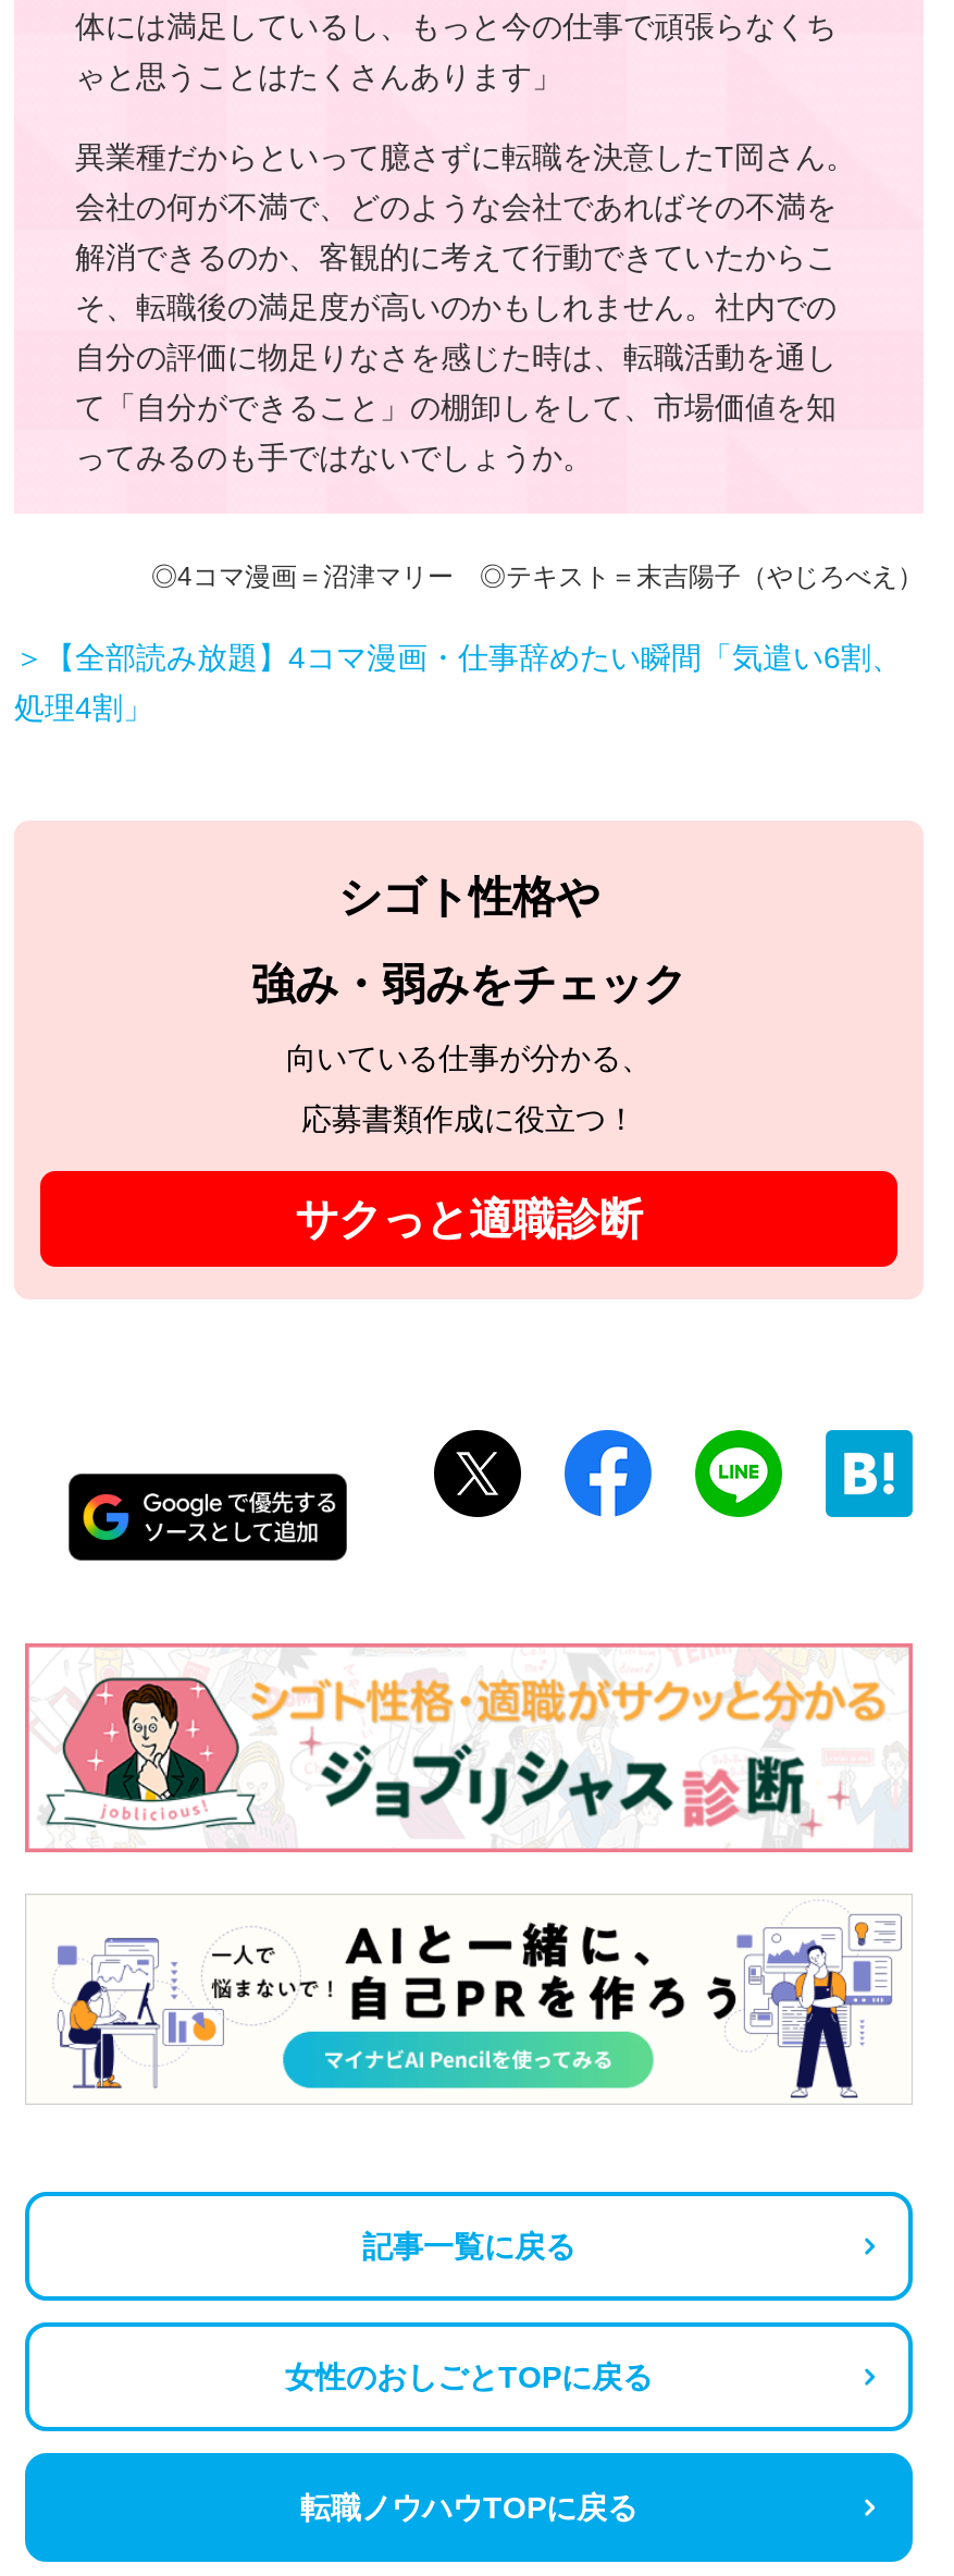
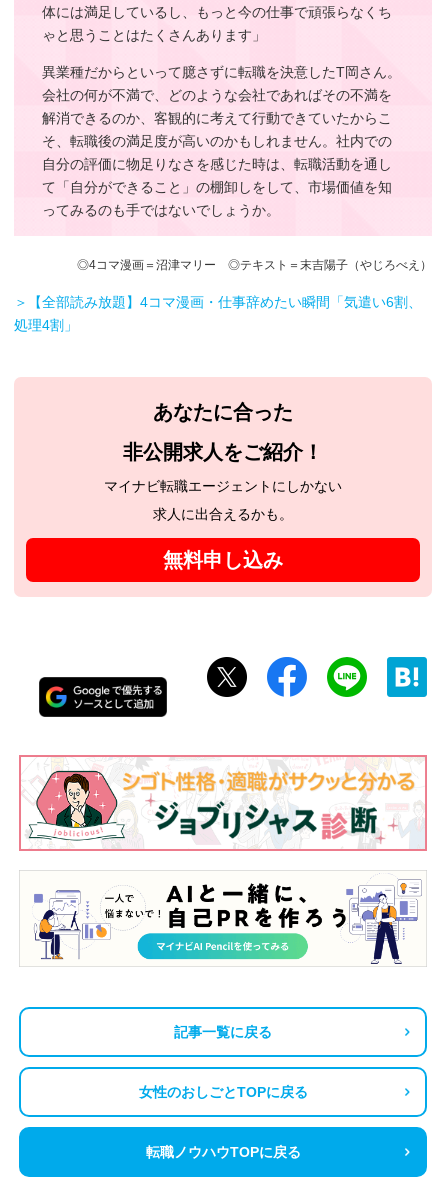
- シゴト性格や
+ あなたに合った

- 強み・弱みをチェック
+ 非公開求人をご紹介！

- 向いている仕事が分かる、
+ マイナビ転職エージェントにしかない

- 応募書類作成に役立つ！
+ 求人に出合えるかも。

- サクっと適職診断
+ 無料申し込み
